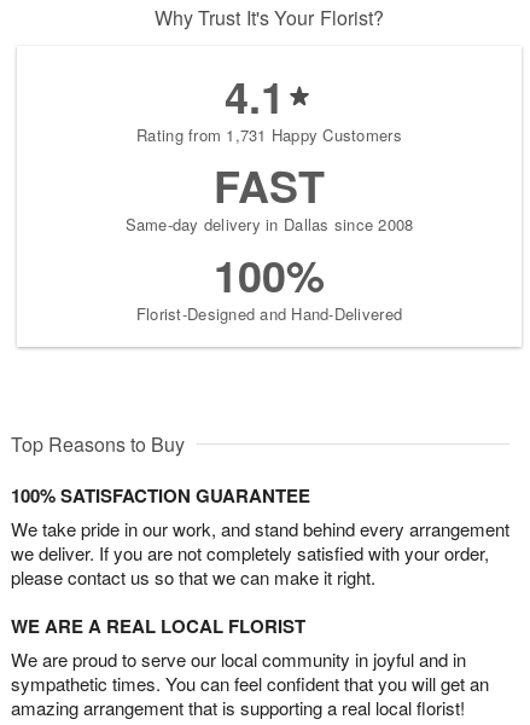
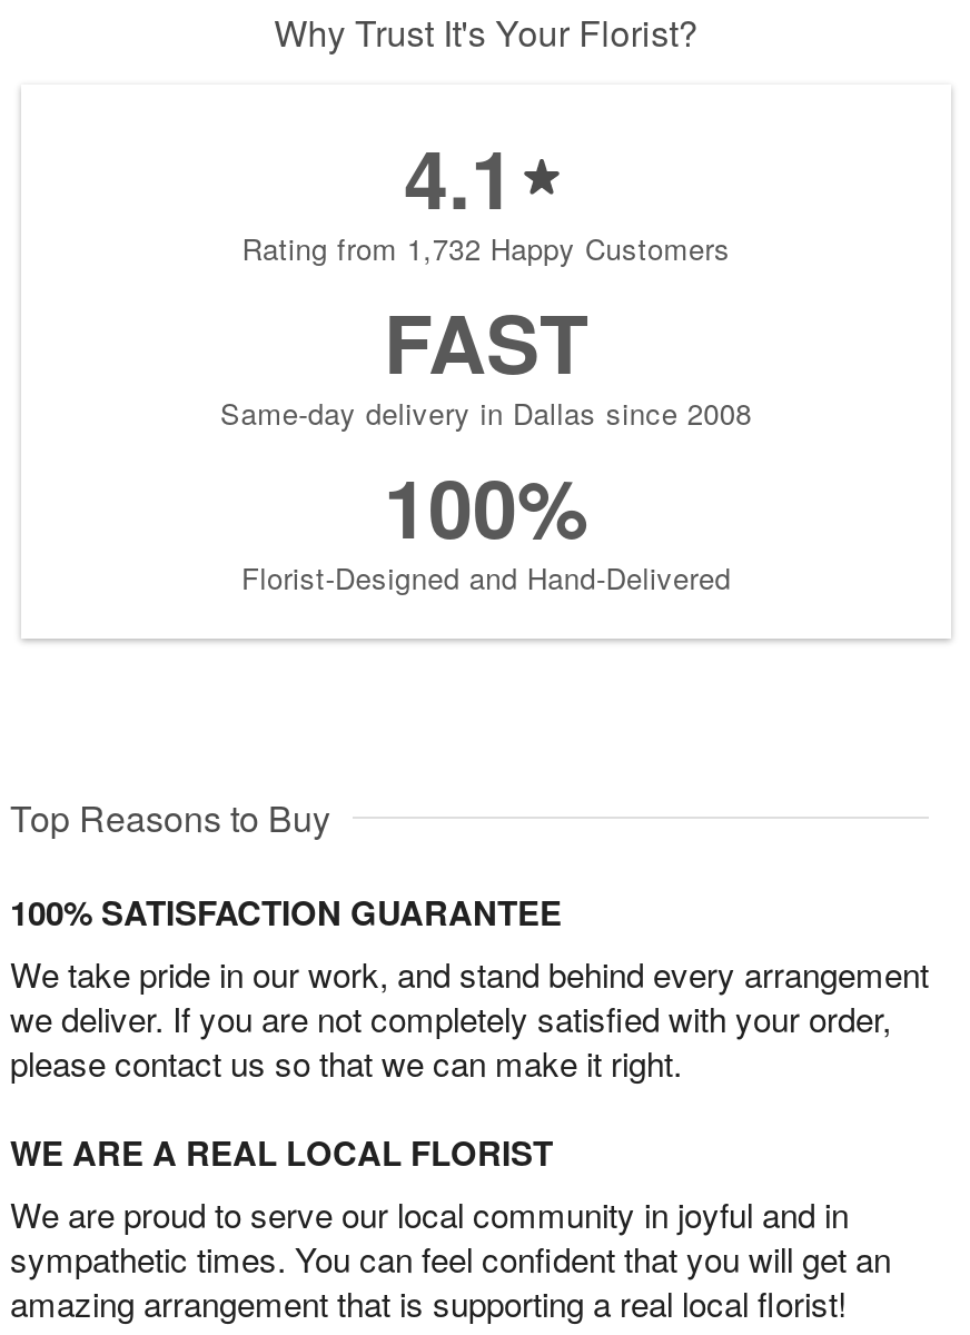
- Rating from 1,731 Happy Customers
+ Rating from 1,732 Happy Customers
